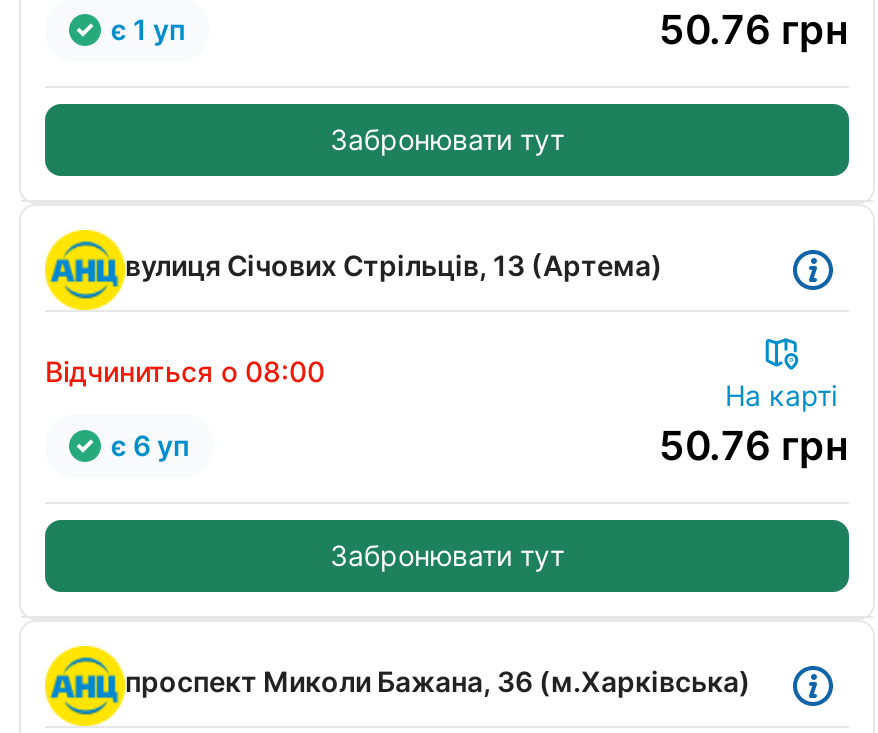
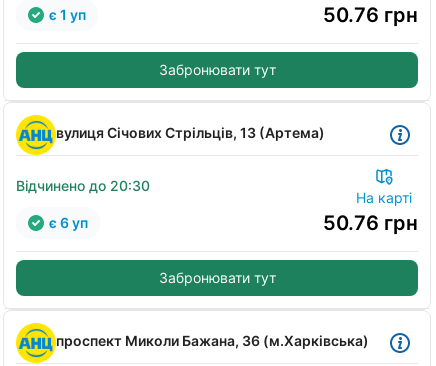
- Відчиниться о 08:00
+ Відчинено до 20:30
